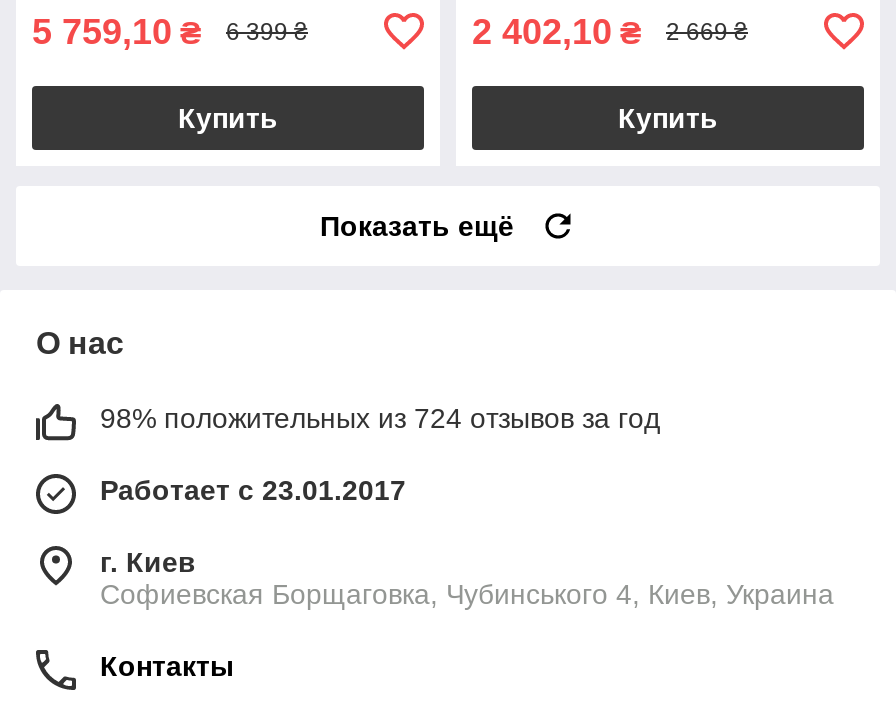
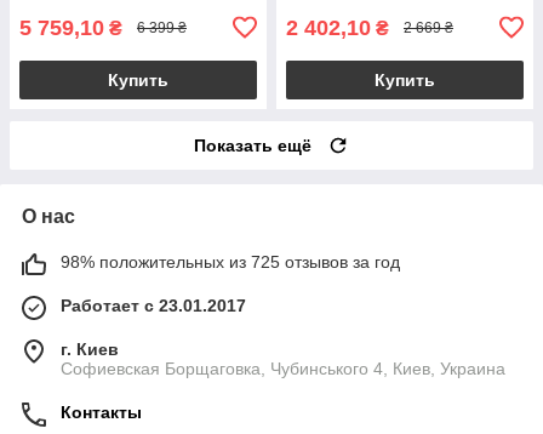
- 98% положительных из 724 отзывов за год
+ 98% положительных из 725 отзывов за год
